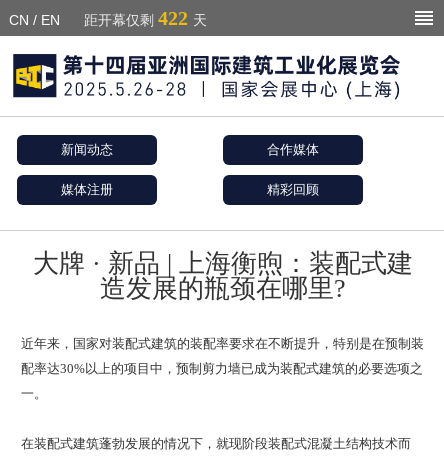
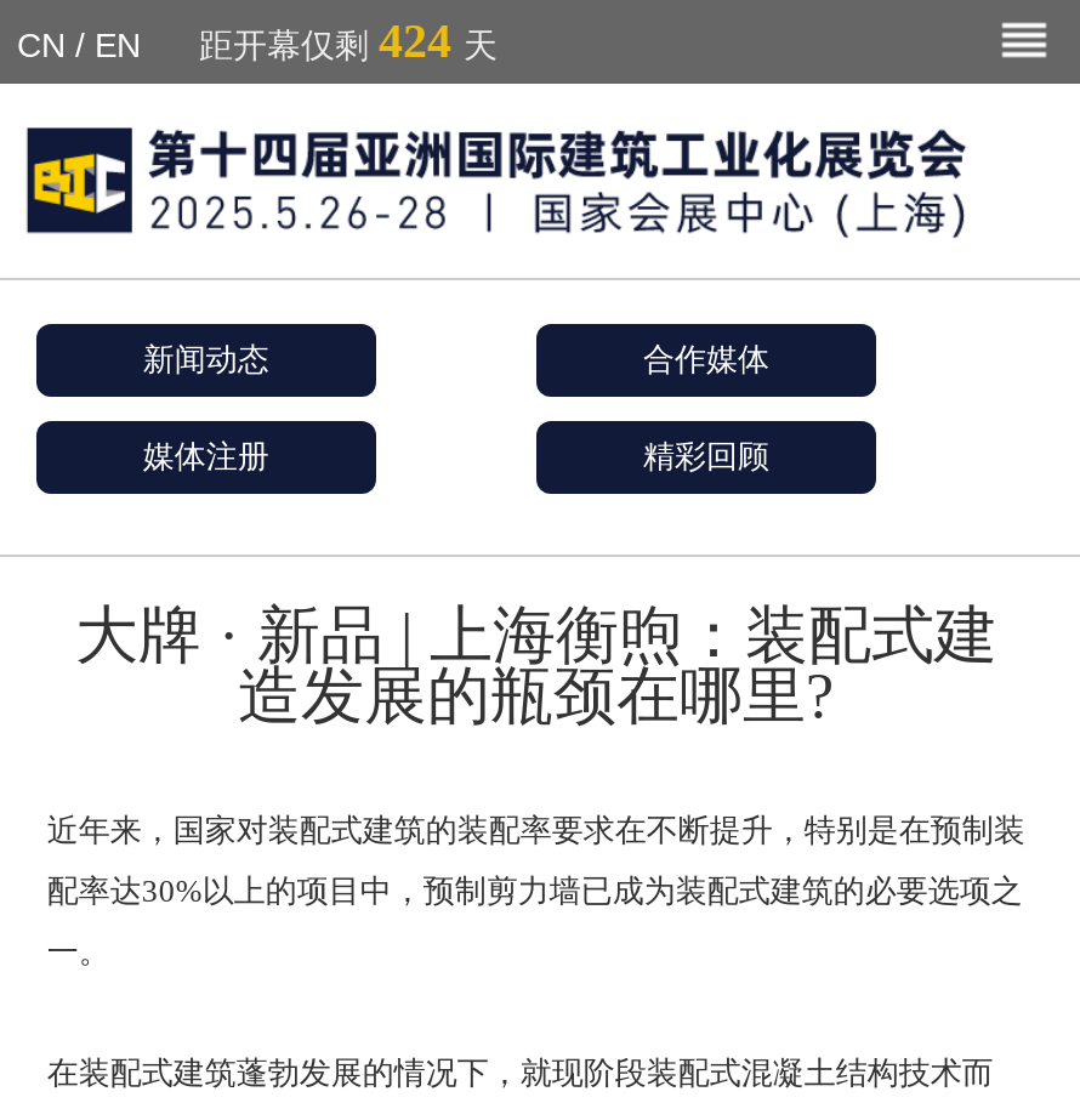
- 距开幕仅剩422天
+ 距开幕仅剩424天
